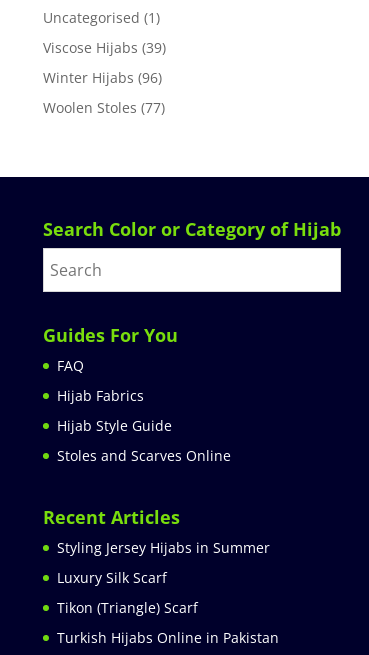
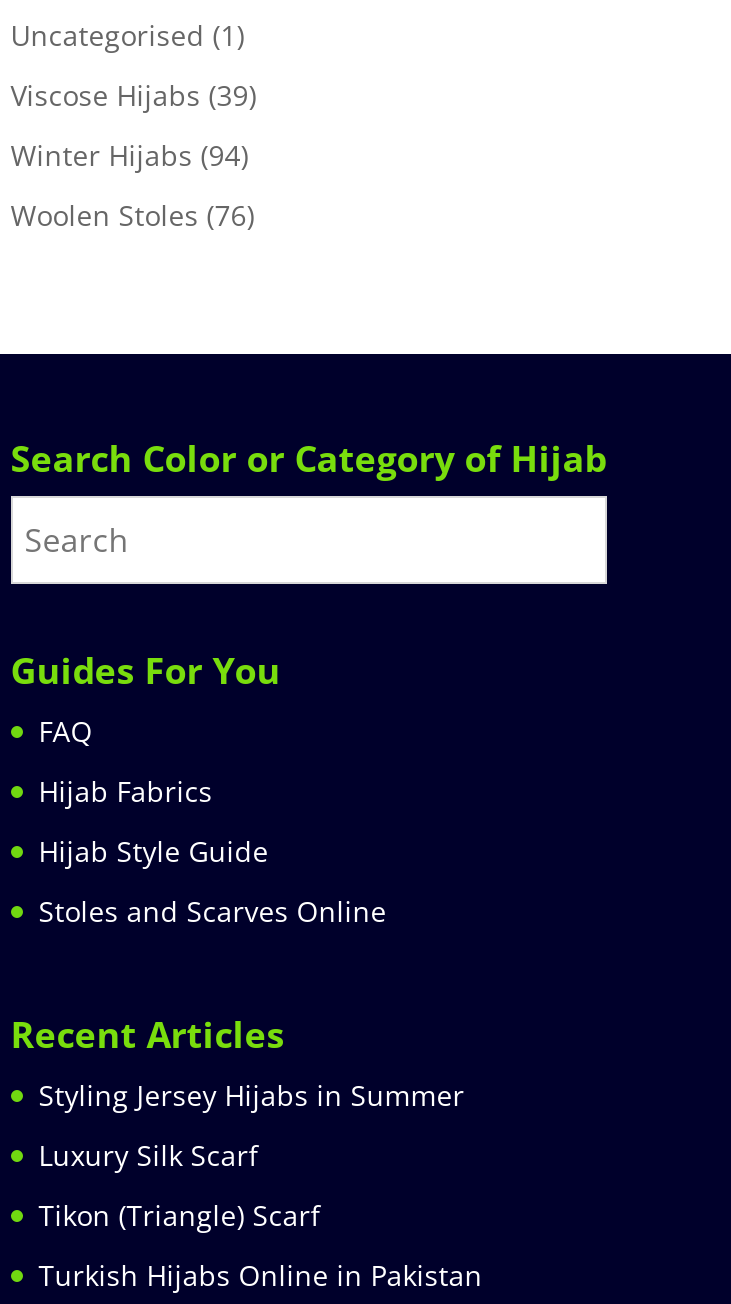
- Winter Hijabs (96)
+ Winter Hijabs (94)

- Woolen Stoles (77)
+ Woolen Stoles (76)
